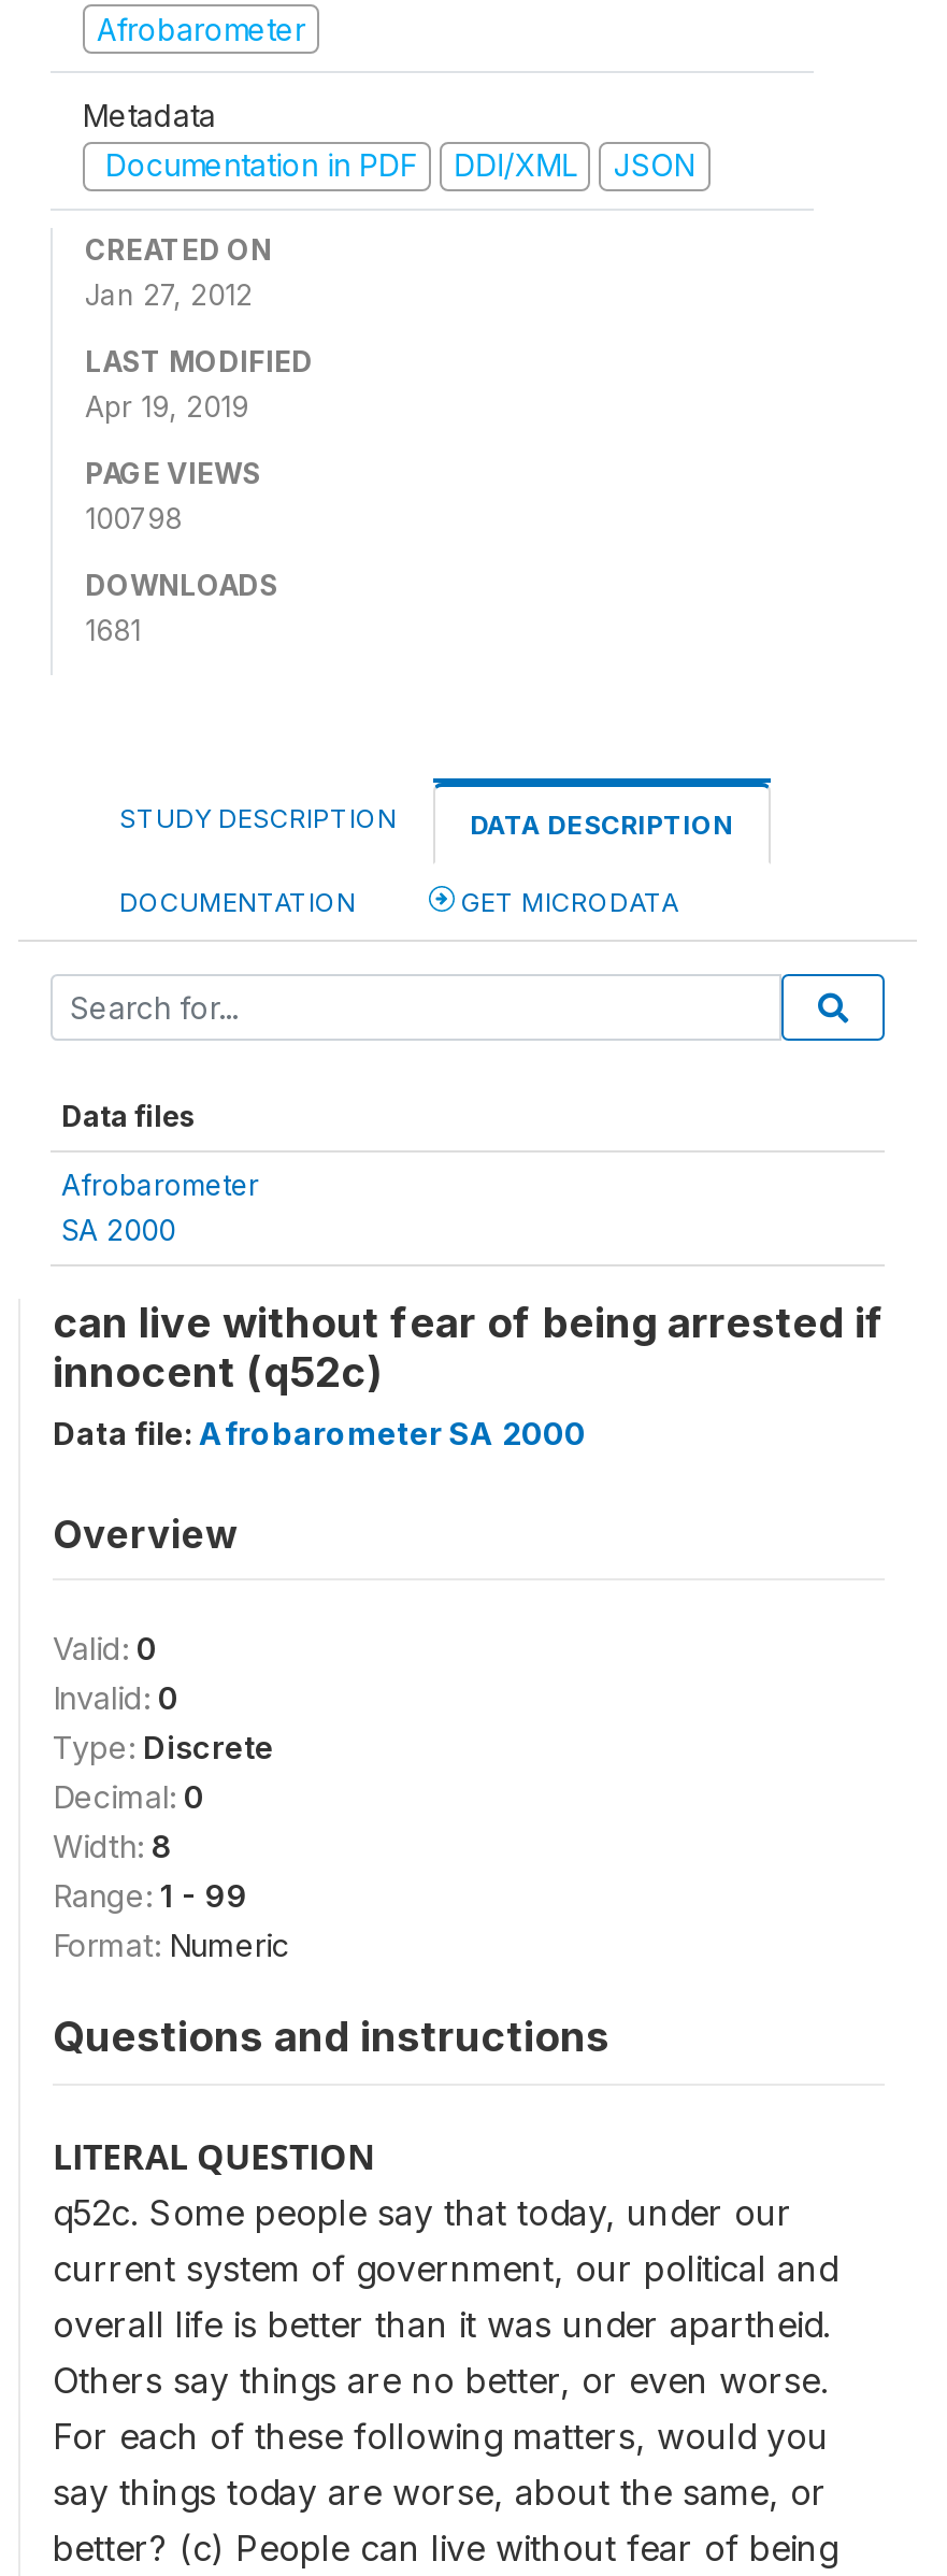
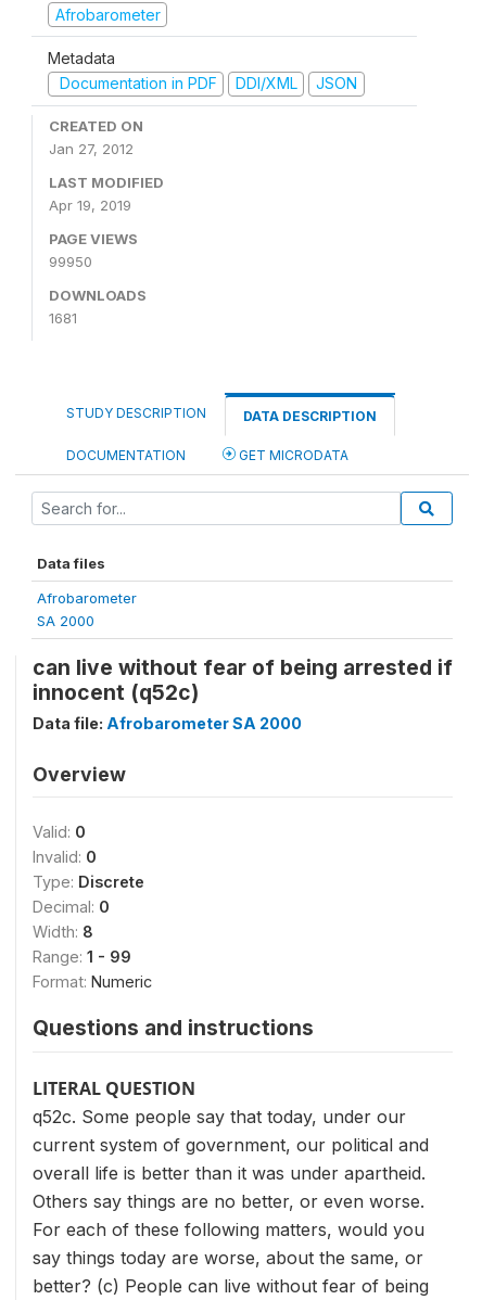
- 100798
+ 99950
